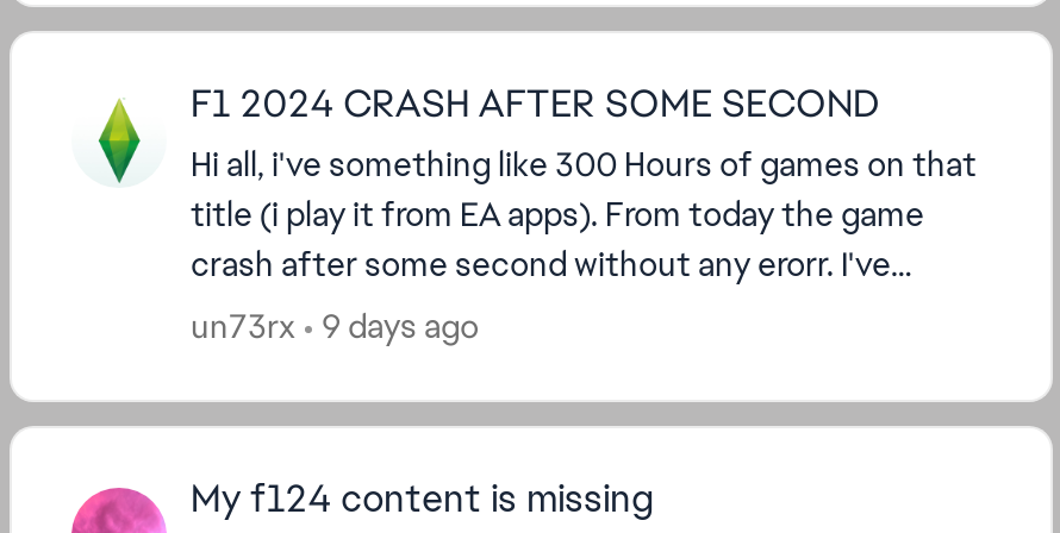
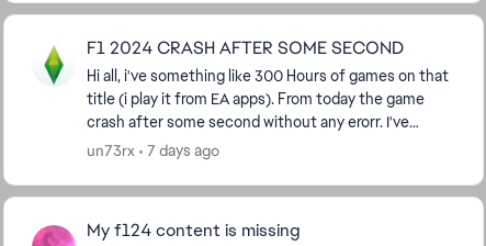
- un73rx 9 days ago
+ un73rx 7 days ago
